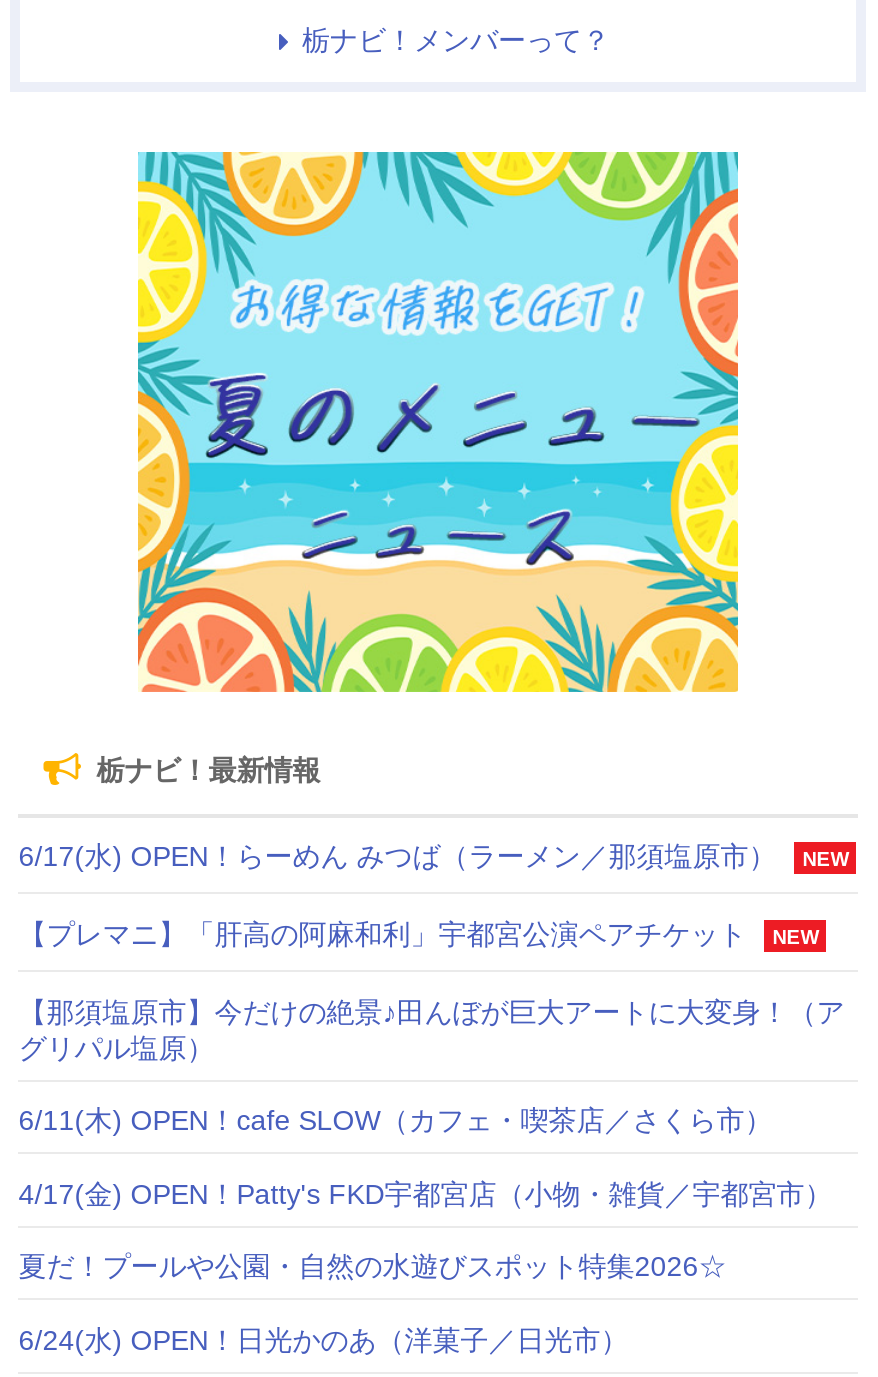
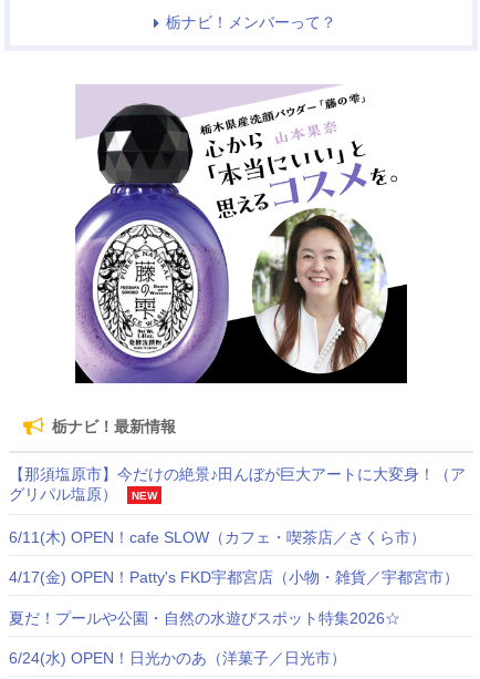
- [image]
+ [image]

- 6/17(水) OPEN！らーめん みつば（ラーメン／那須塩原市）
- NEW
- 【プレマニ】「肝高の阿麻和利」宇都宮公演ペアチケット
- NEW

+ NEW
